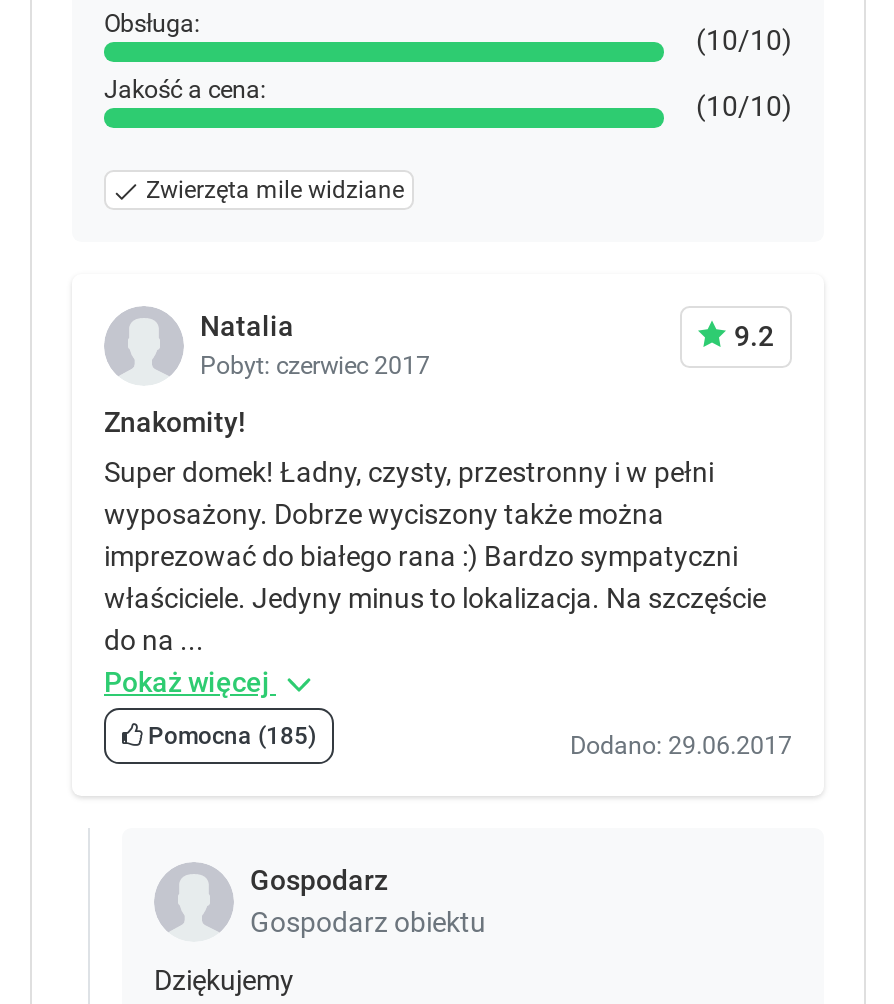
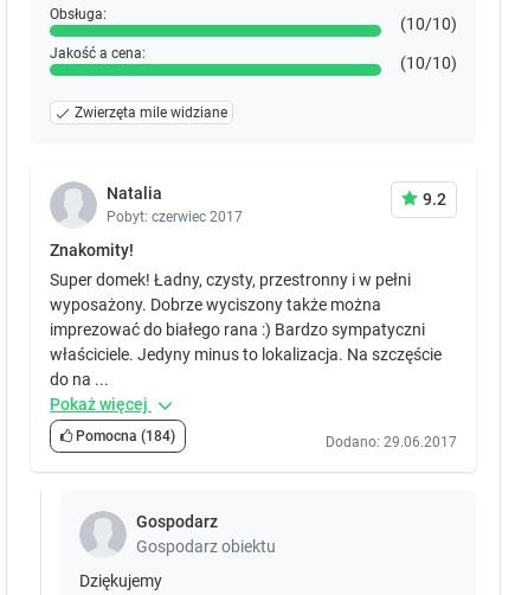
- Pomocna (185)
+ Pomocna (184)
